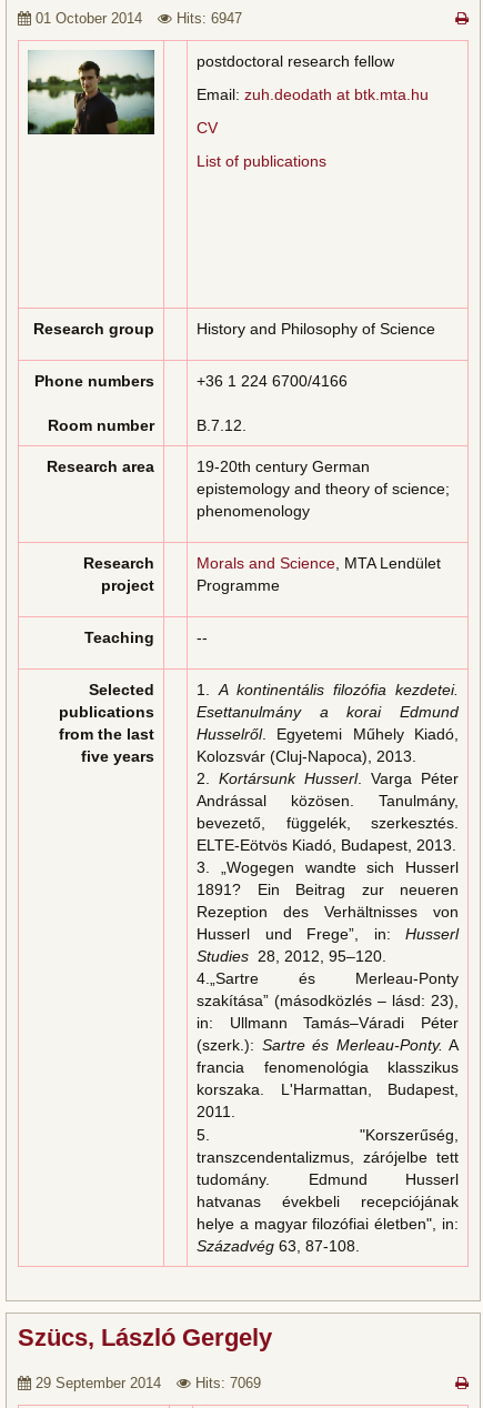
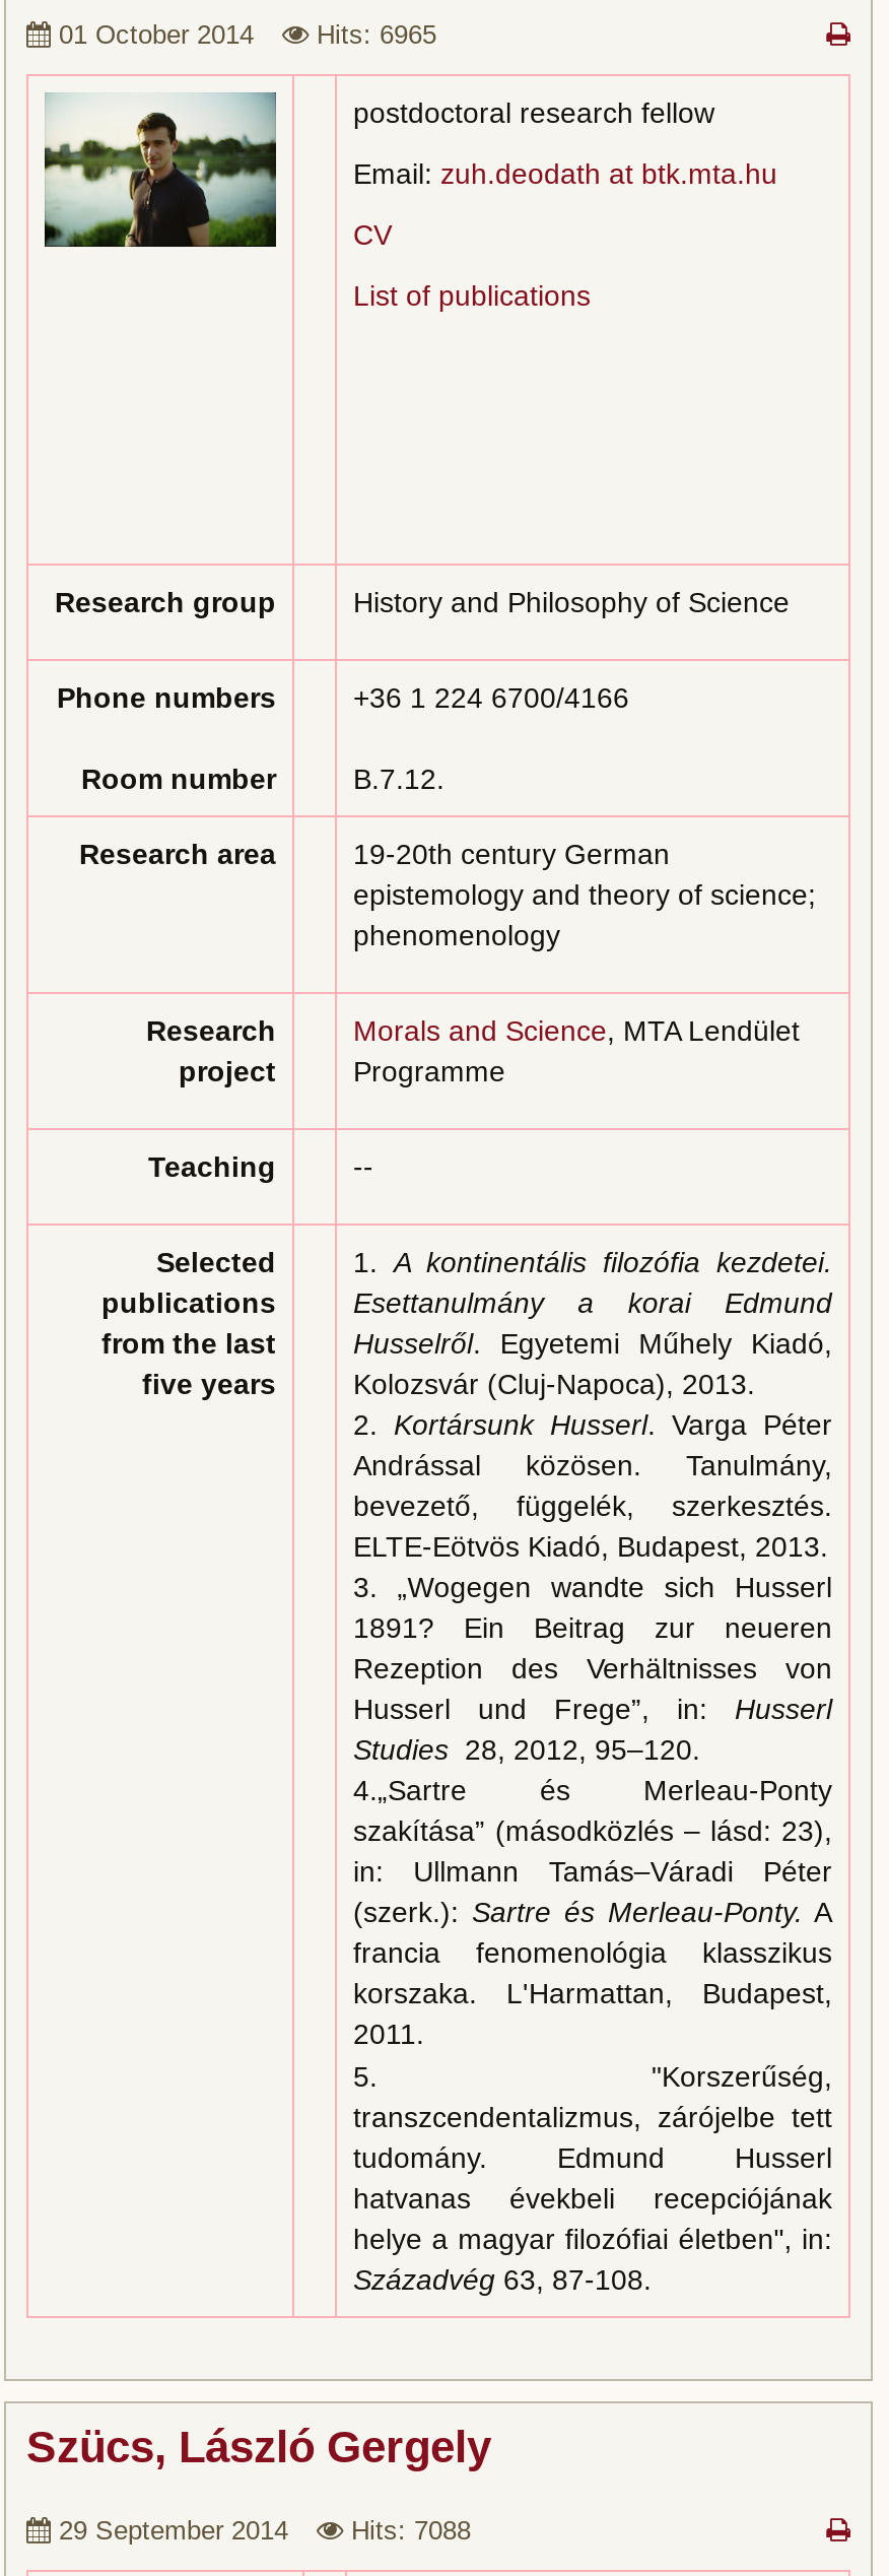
- Hits: 6947
+ Hits: 6965

- Hits: 7069
+ Hits: 7088
